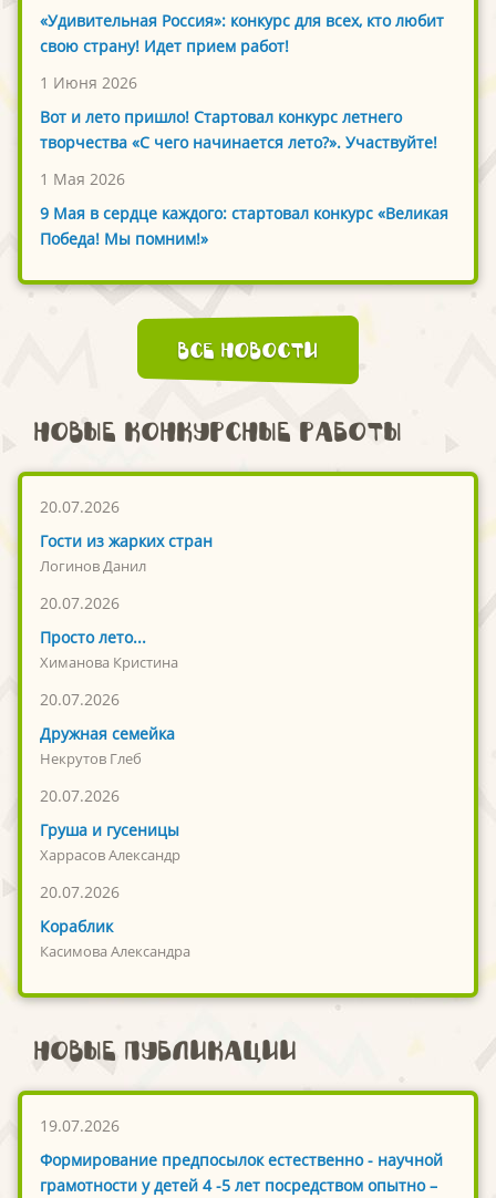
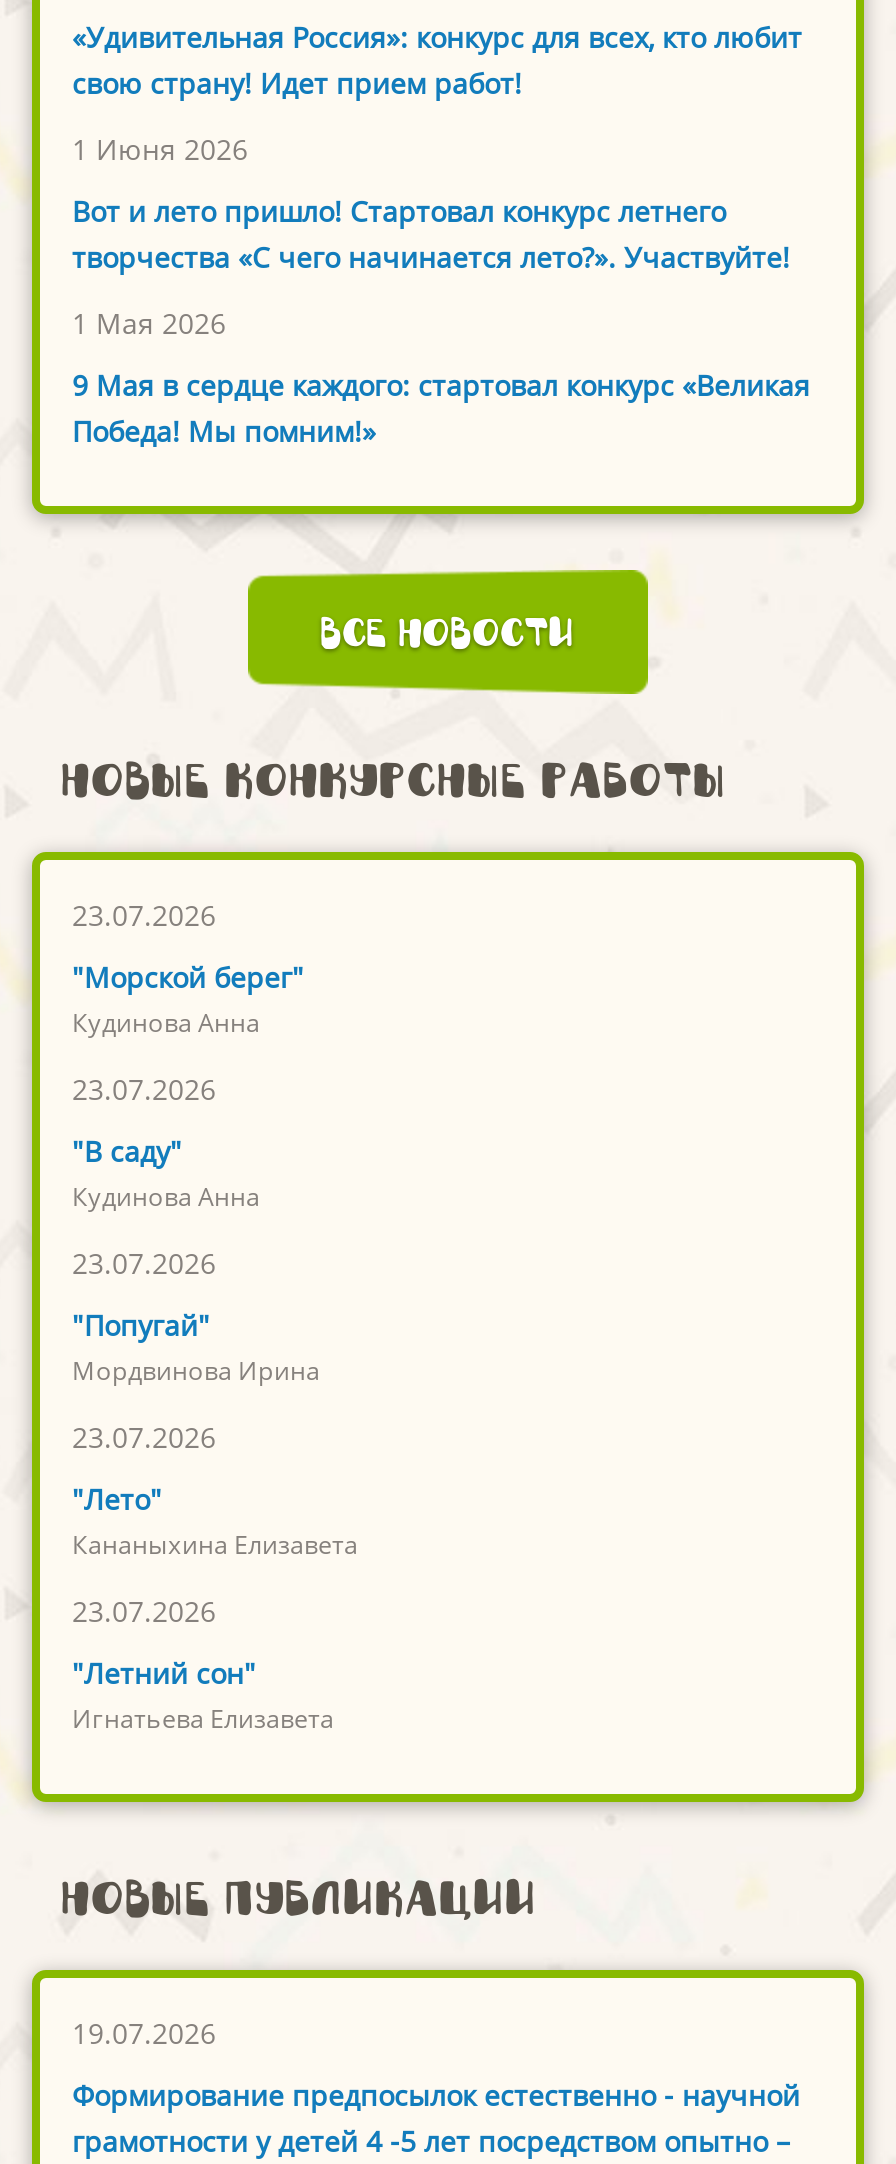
- 20.07.2026
+ 23.07.2026

- Гости из жарких стран
- Логинов Данил
+ "Морской берег"
+ Кудинова Анна

- 20.07.2026
+ 23.07.2026

- Просто лето...
- Химанова Кристина
+ "В саду"
+ Кудинова Анна

- 20.07.2026
+ 23.07.2026

- Дружная семейка
- Некрутов Глеб
+ "Попугай"
+ Мордвинова Ирина

- 20.07.2026
+ 23.07.2026

- Груша и гусеницы
- Харрасов Александр
+ "Лето"
+ Кананыхина Елизавета

- 20.07.2026
+ 23.07.2026

- Кораблик
- Касимова Александра
+ "Летний сон"
+ Игнатьева Елизавета
